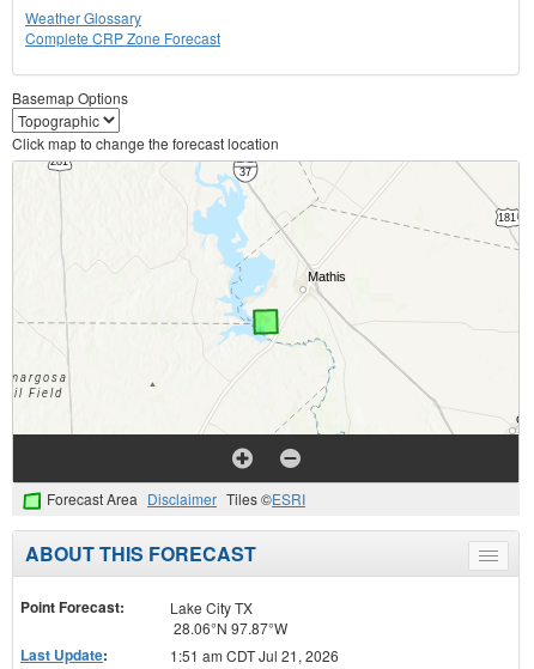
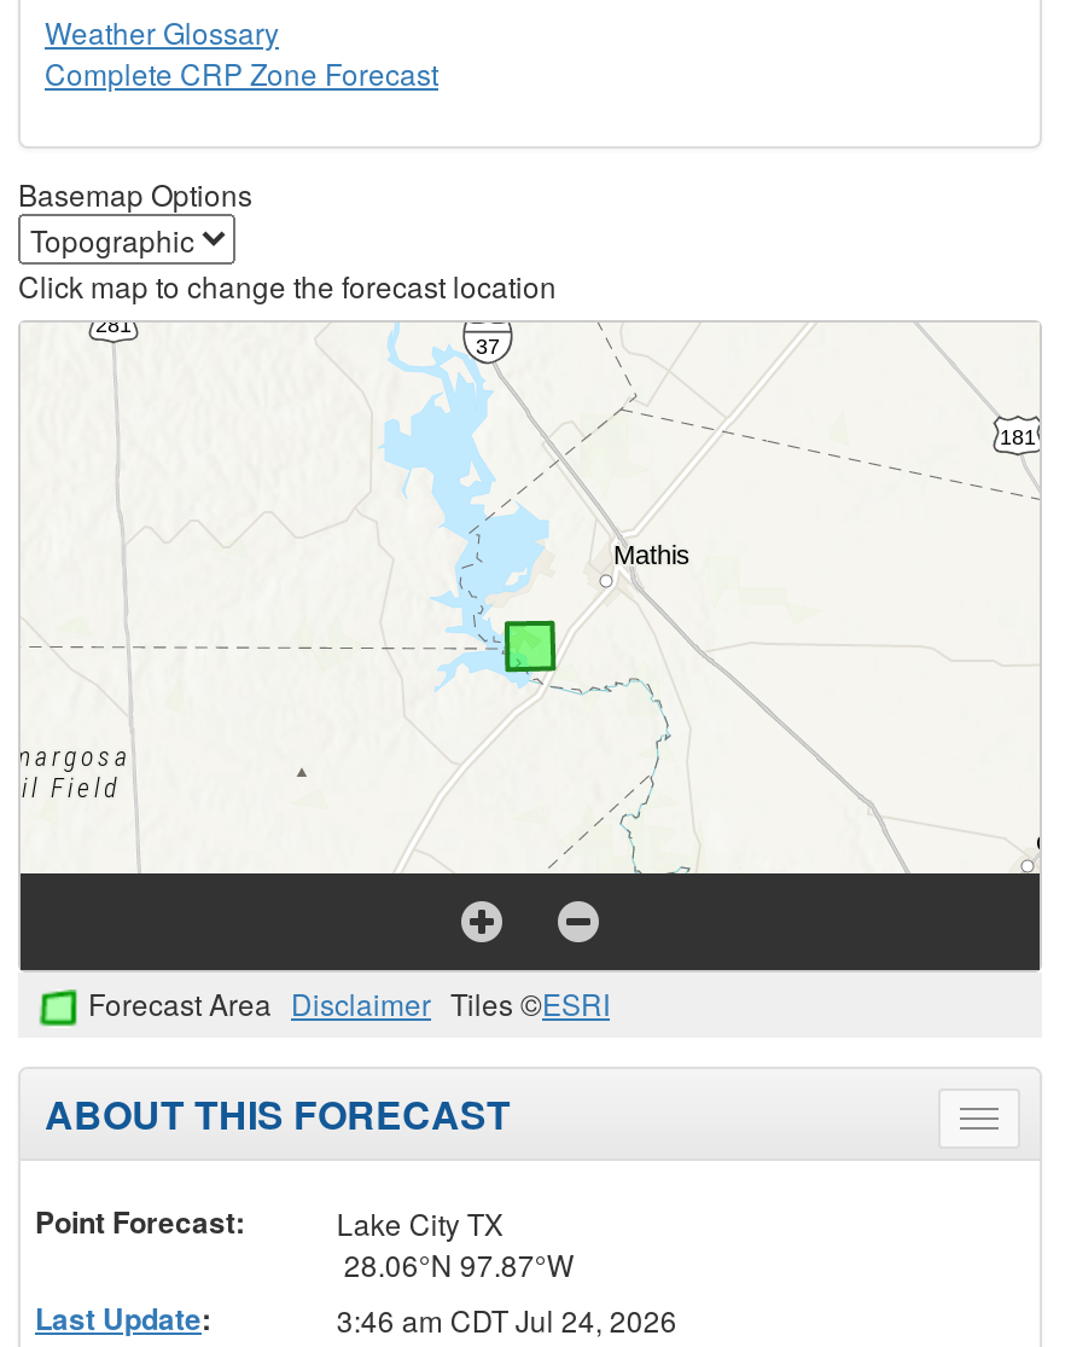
- 1:51 am CDT Jul 21, 2026
+ 3:46 am CDT Jul 24, 2026
